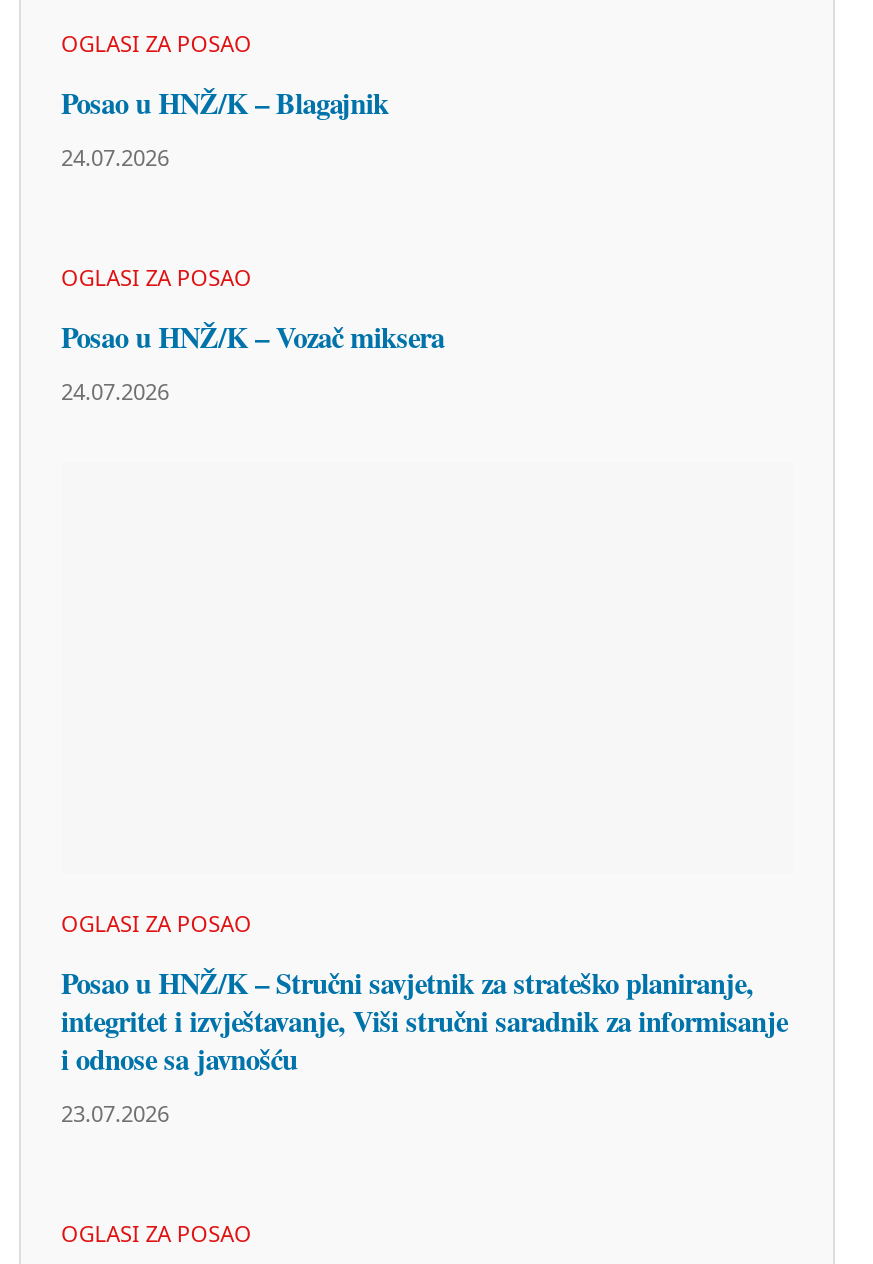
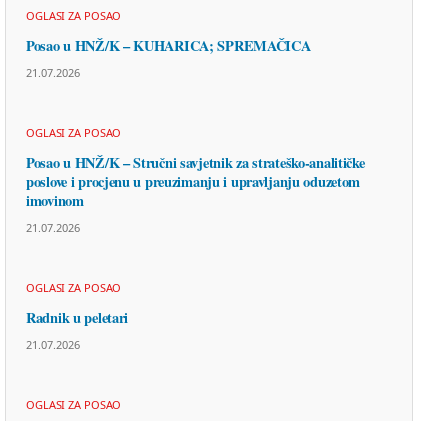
- Posao u HNŽ/K – Blagajnik
- 24.07.2026
+ Posao u HNŽ/K – KUHARICA; SPREMAČICA
+ 21.07.2026

- Posao u HNŽ/K – Vozač miksera
- 24.07.2026
+ Posao u HNŽ/K – Stručni savjetnik za strateško-analitičke
+ poslove i procjenu u preuzimanju i upravljanju oduzetom
+ imovinom
+ 21.07.2026

- Posao u HNŽ/K – Stručni savjetnik za strateško planiranje,
- integritet i izvještavanje, Viši stručni saradnik za informisanje
- i odnose sa javnošću
- 23.07.2026
+ Radnik u peletari
+ 21.07.2026
